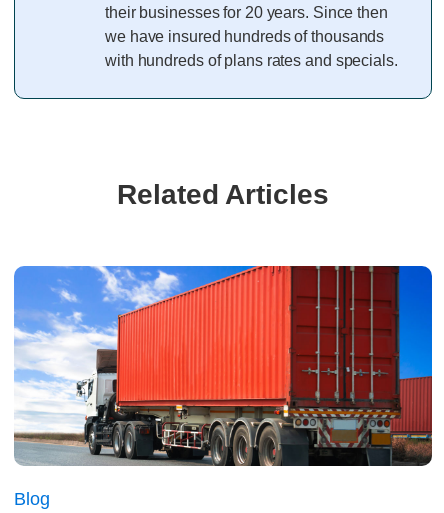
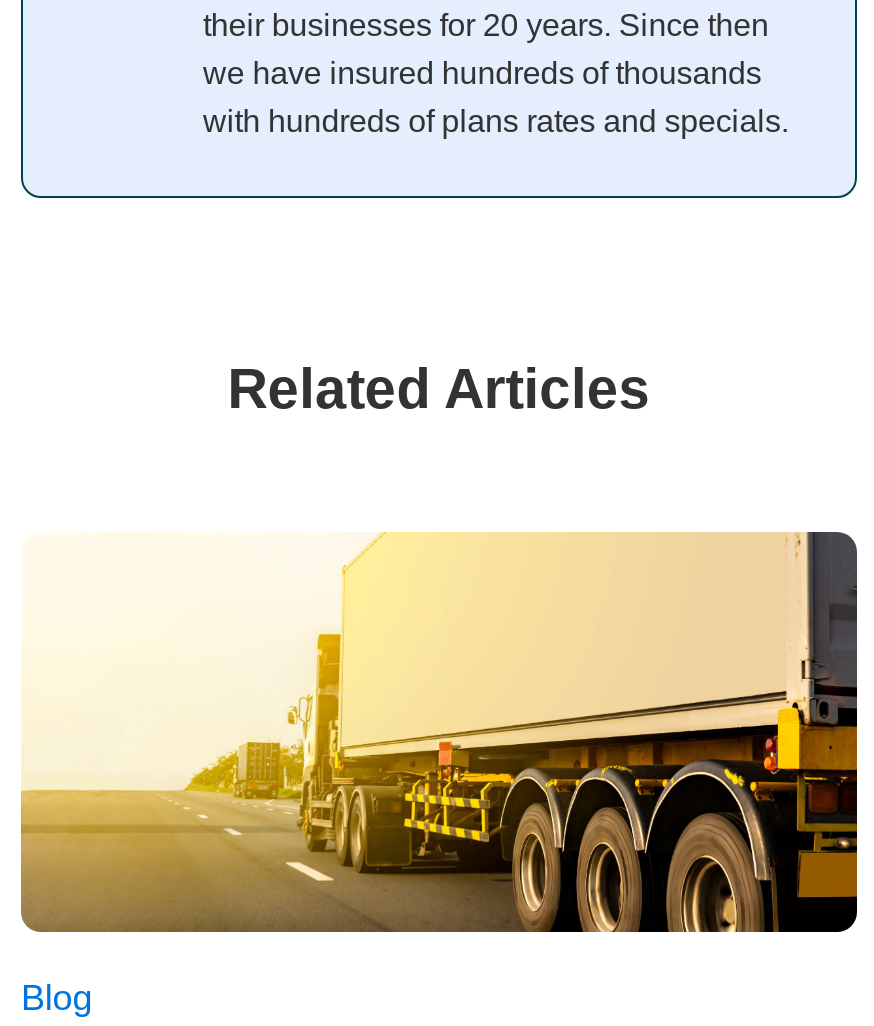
- [image]
+ [image]
